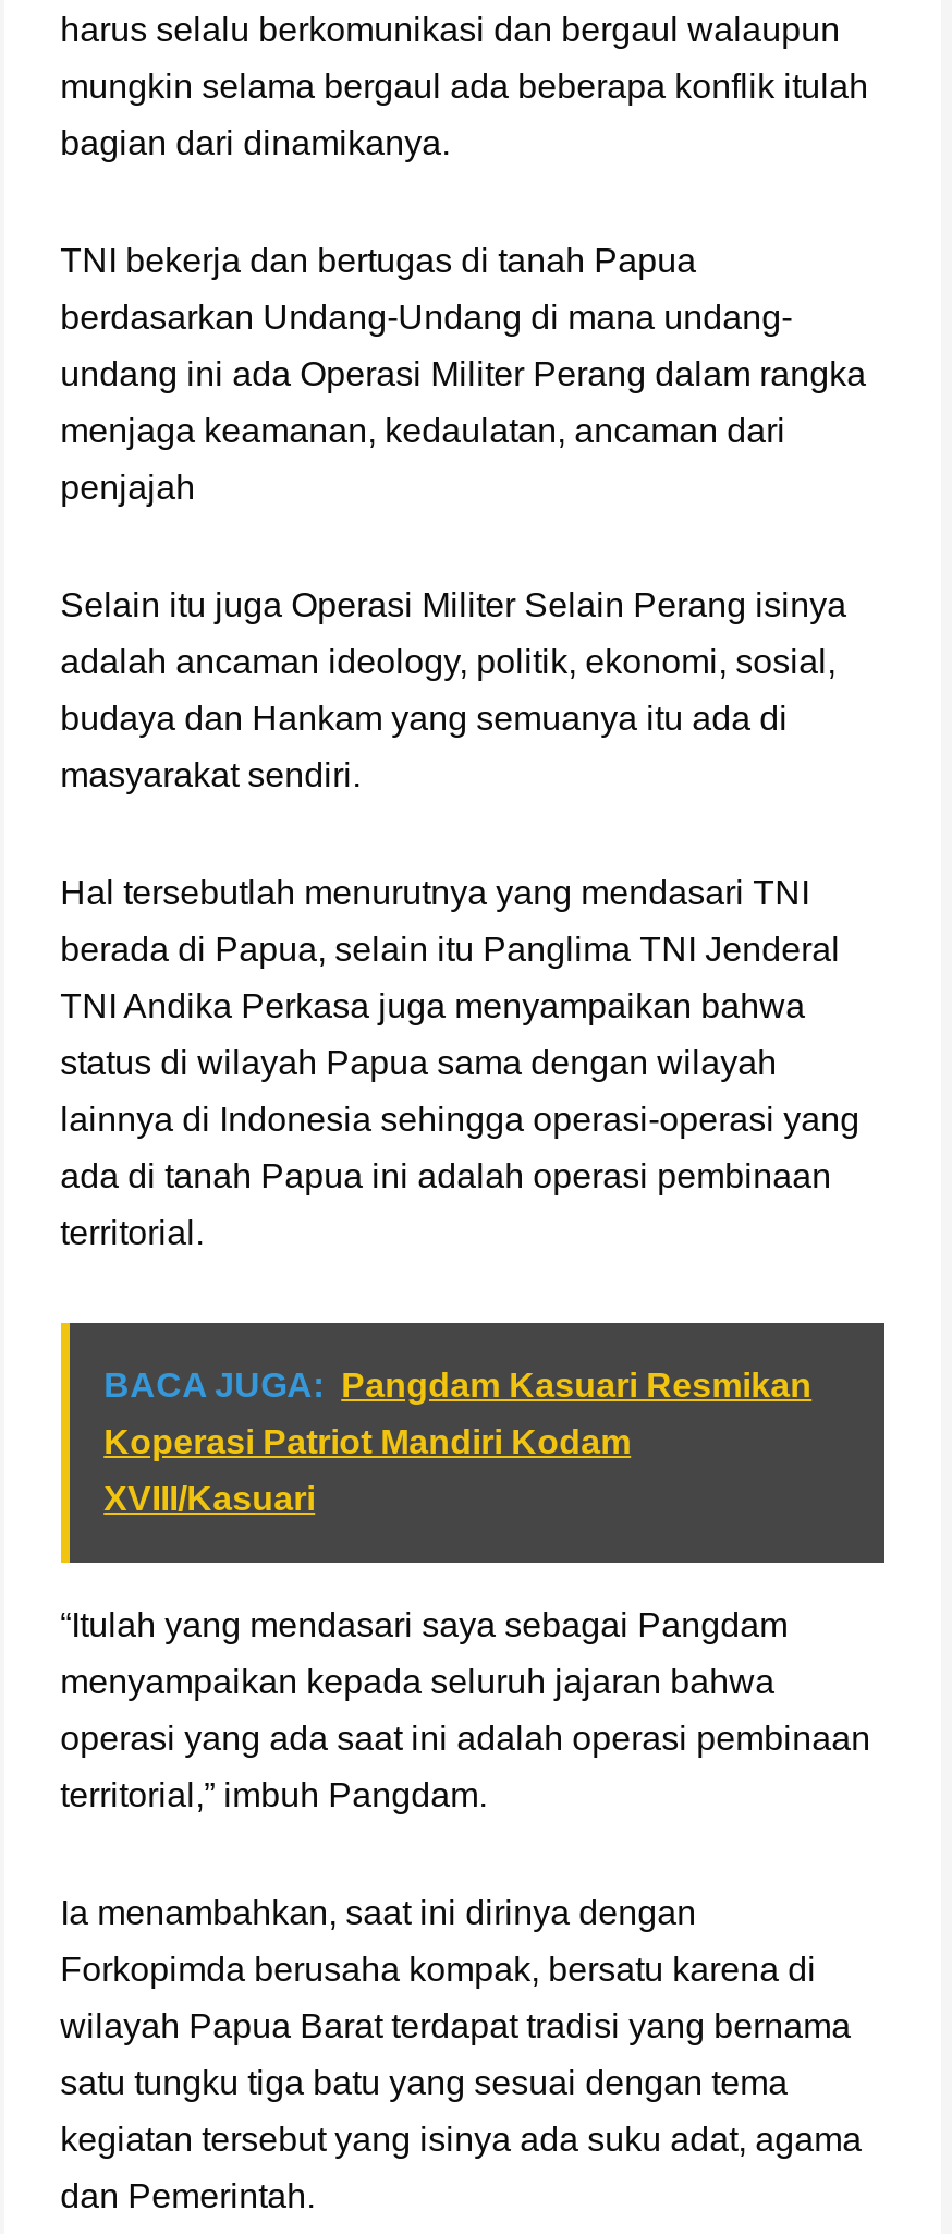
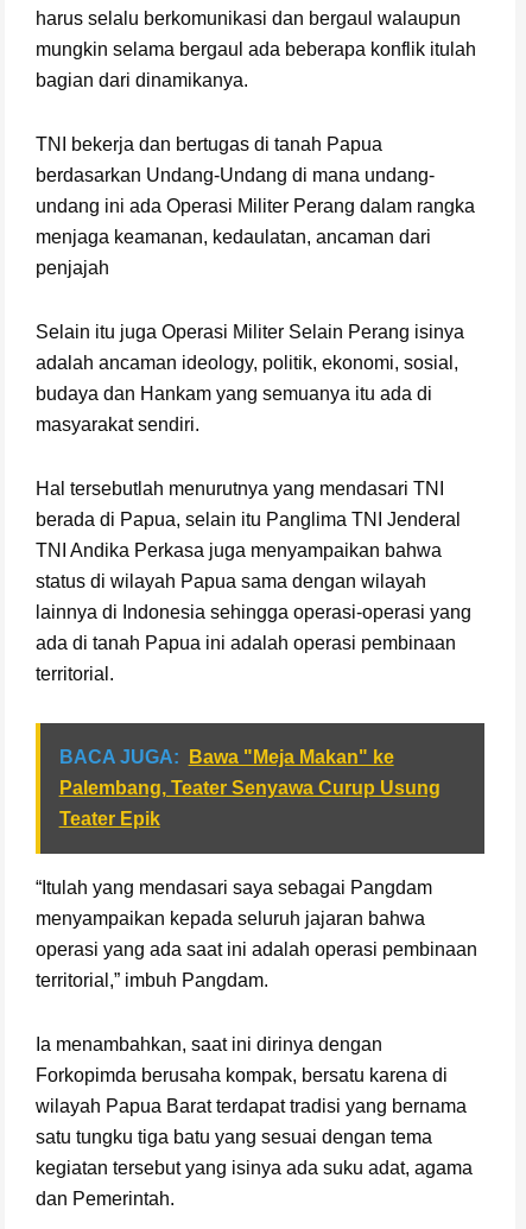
- BACA JUGA: Pangdam Kasuari Resmikan
+ BACA JUGA: Bawa "Meja Makan" ke

- Koperasi Patriot Mandiri Kodam
+ Palembang, Teater Senyawa Curup Usung

- XVIII/Kasuari
+ Teater Epik
